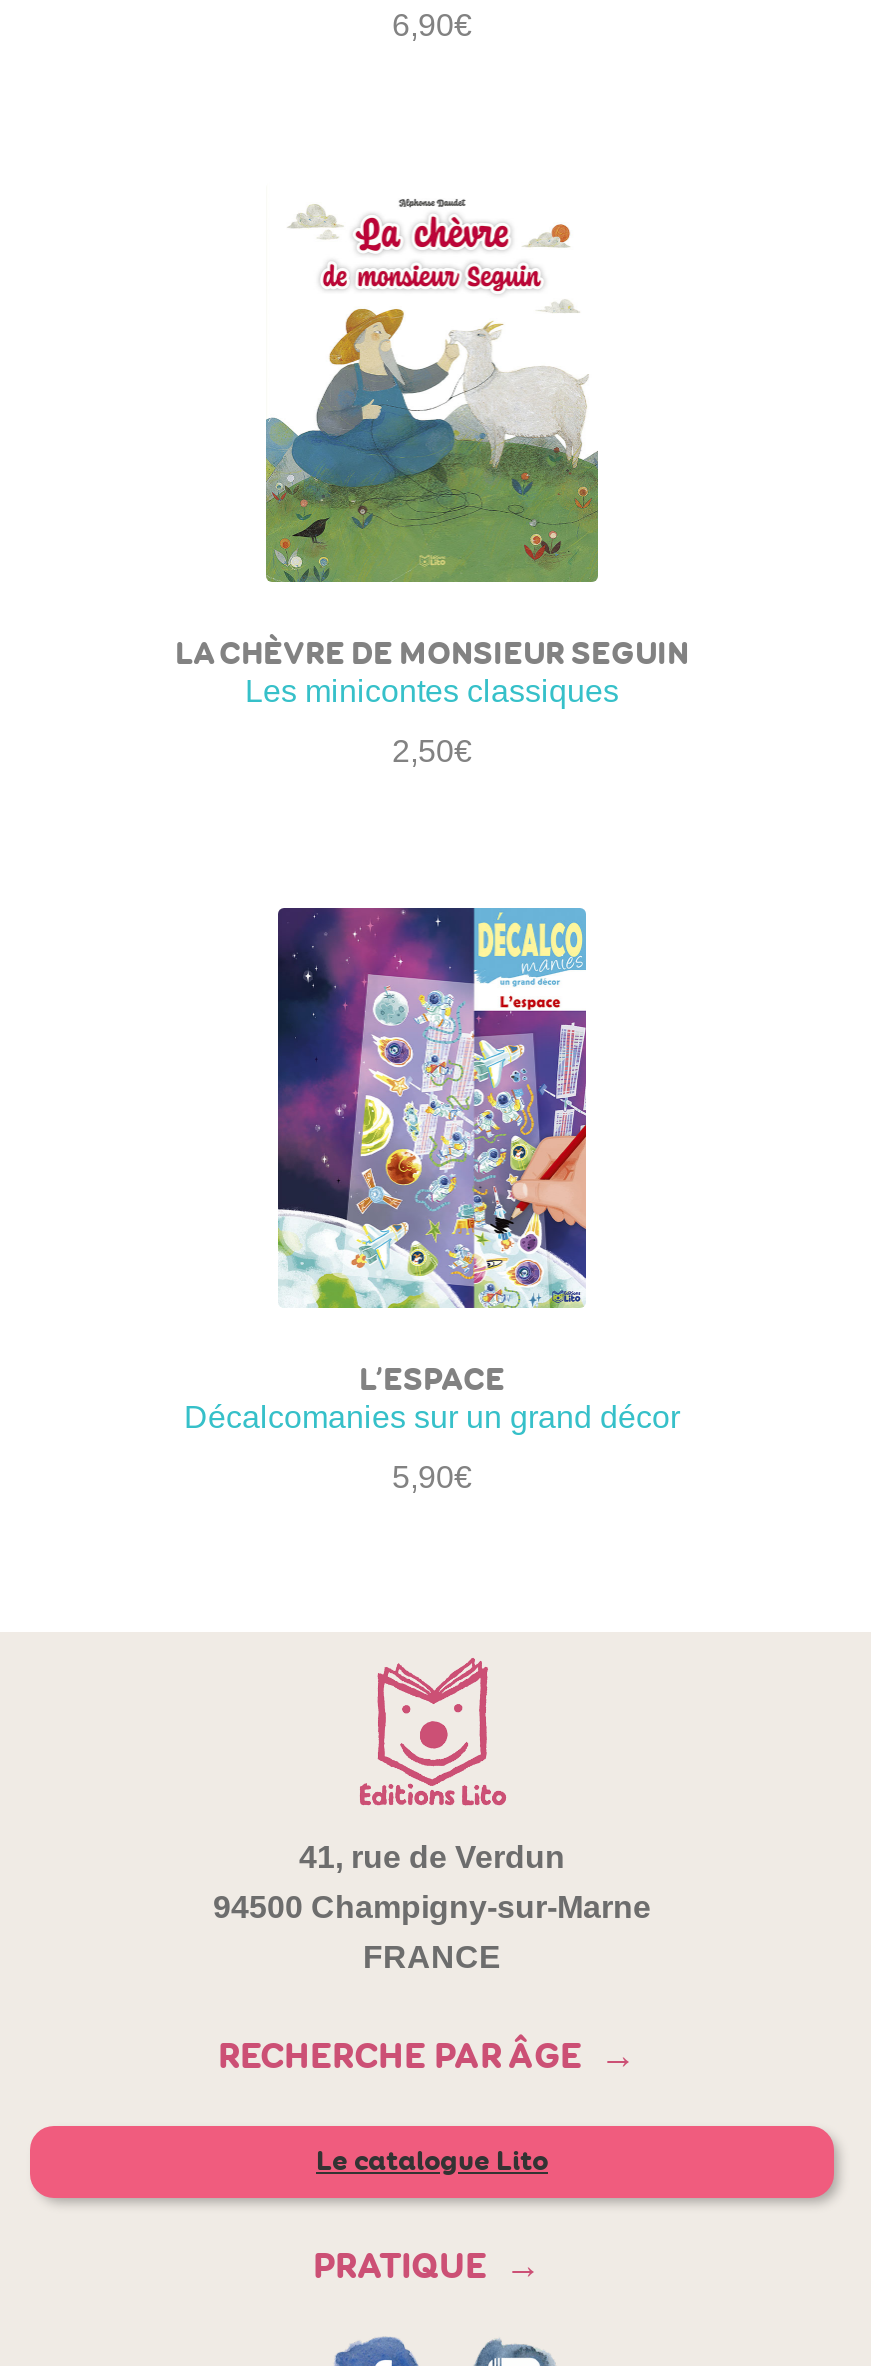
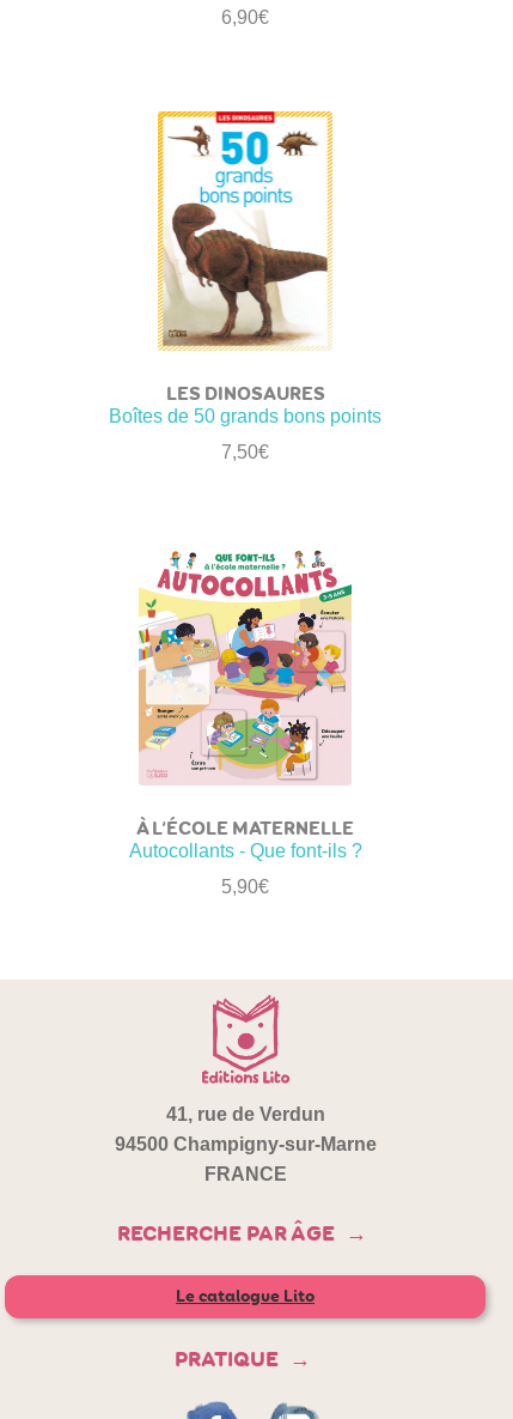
- [image]
- LA CHÈVRE DE MONSIEUR SEGUIN
- Les minicontes classiques
+ [image]
+ LES DINOSAURES
+ Boîtes de 50 grands bons points

- 2,50€
+ 7,50€

- [image]
- L’ESPACE
- Décalcomanies sur un grand décor
+ [image]
+ À L’ÉCOLE MATERNELLE
+ Autocollants - Que font-ils ?
